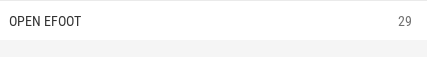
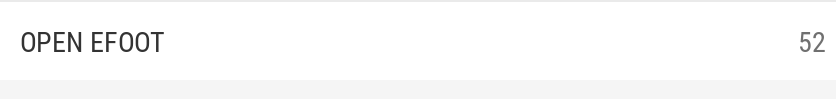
- 29
+ 52
